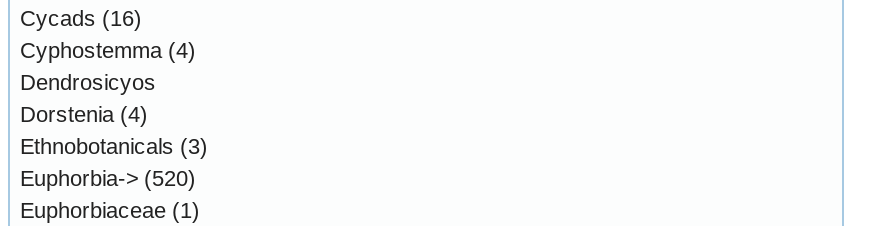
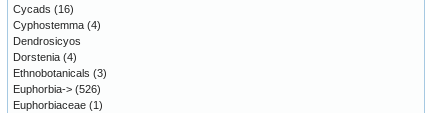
- Euphorbia-> (520)
+ Euphorbia-> (526)
